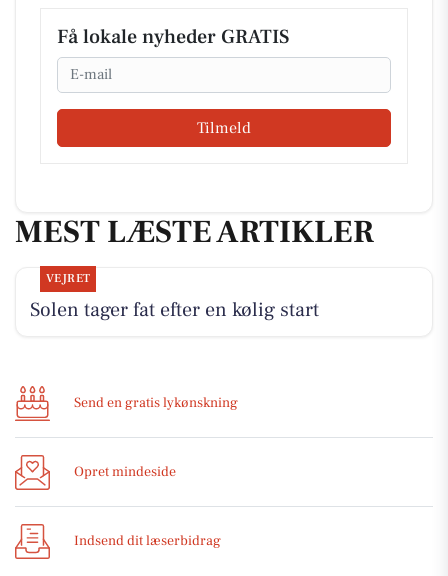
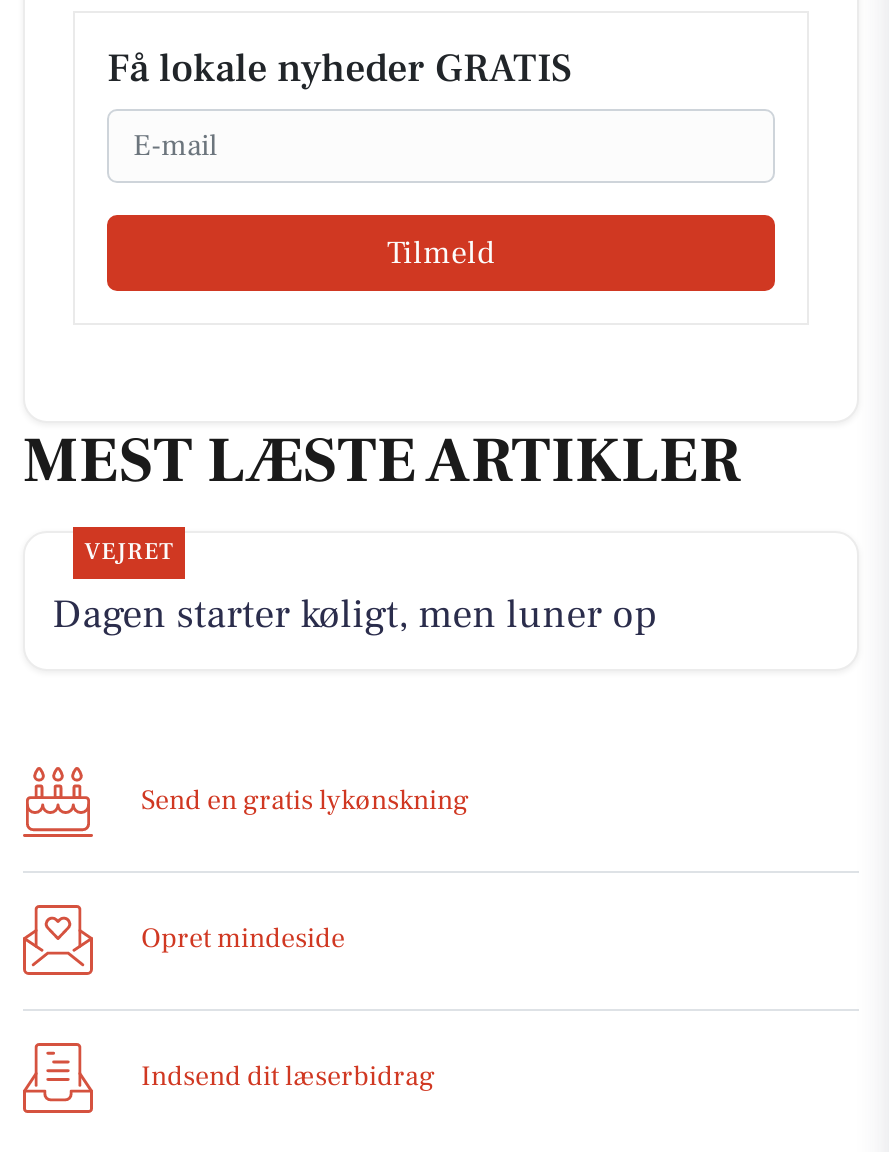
- Solen tager fat efter en kølig start
+ Dagen starter køligt, men luner op
